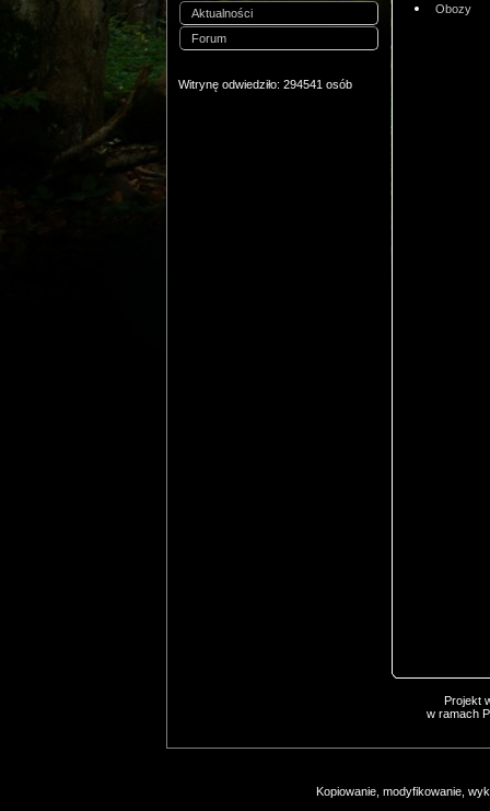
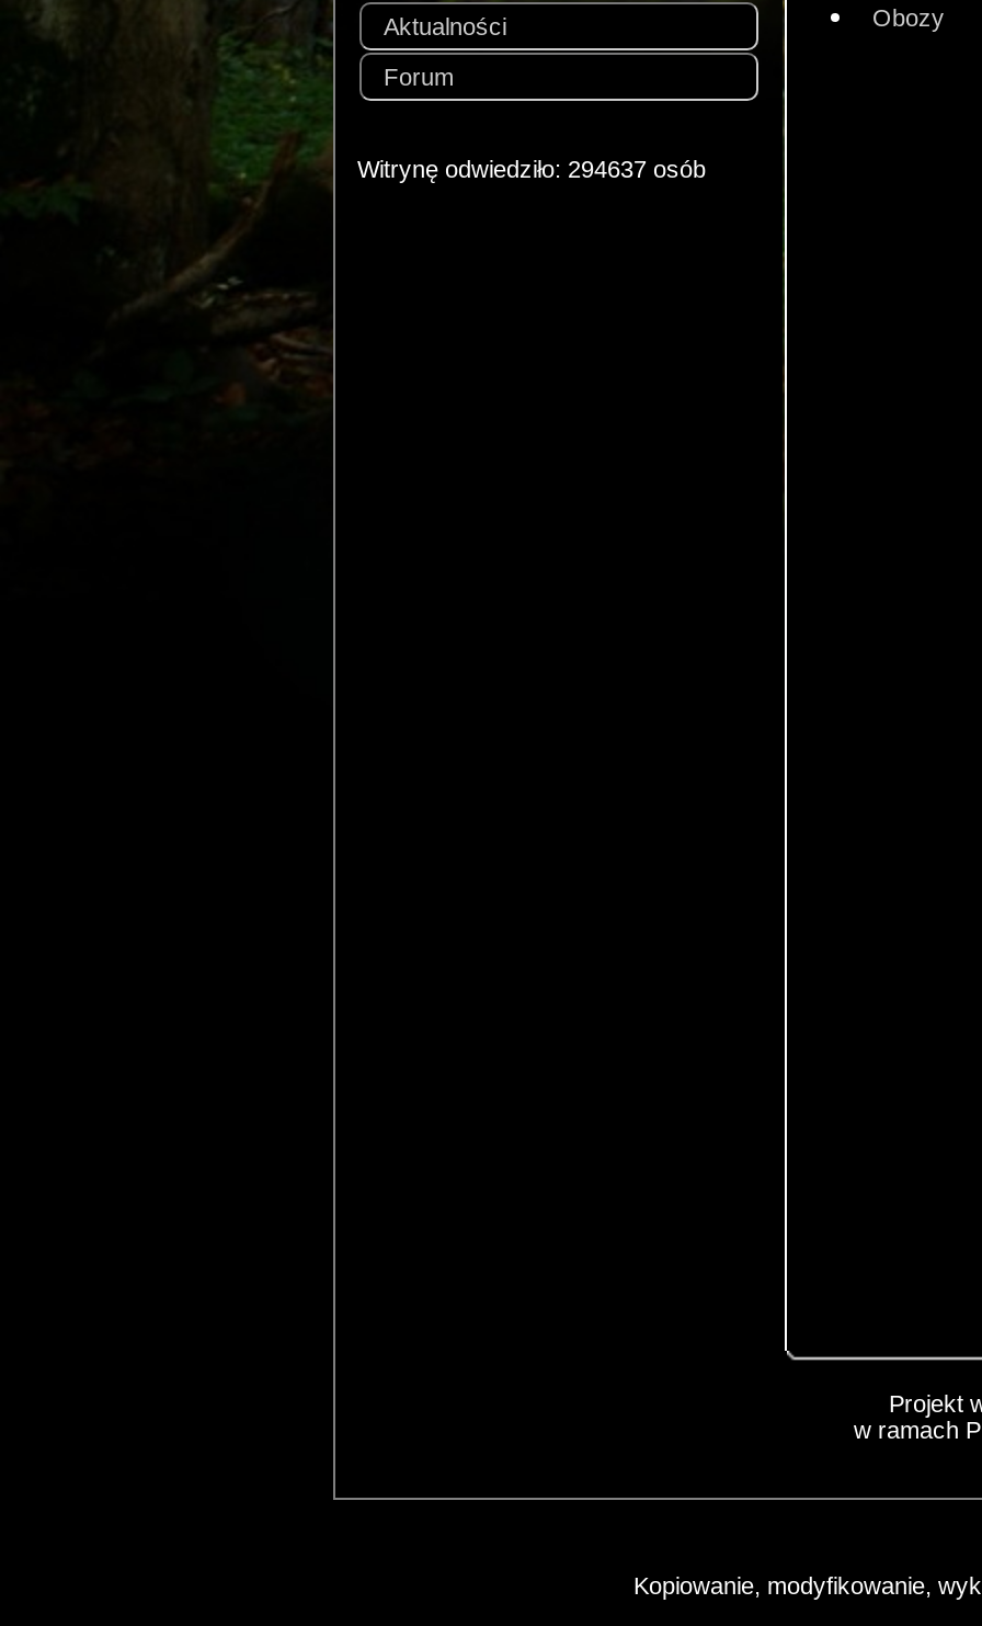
- Witrynę odwiedziło: 294541 osób
+ Witrynę odwiedziło: 294637 osób
